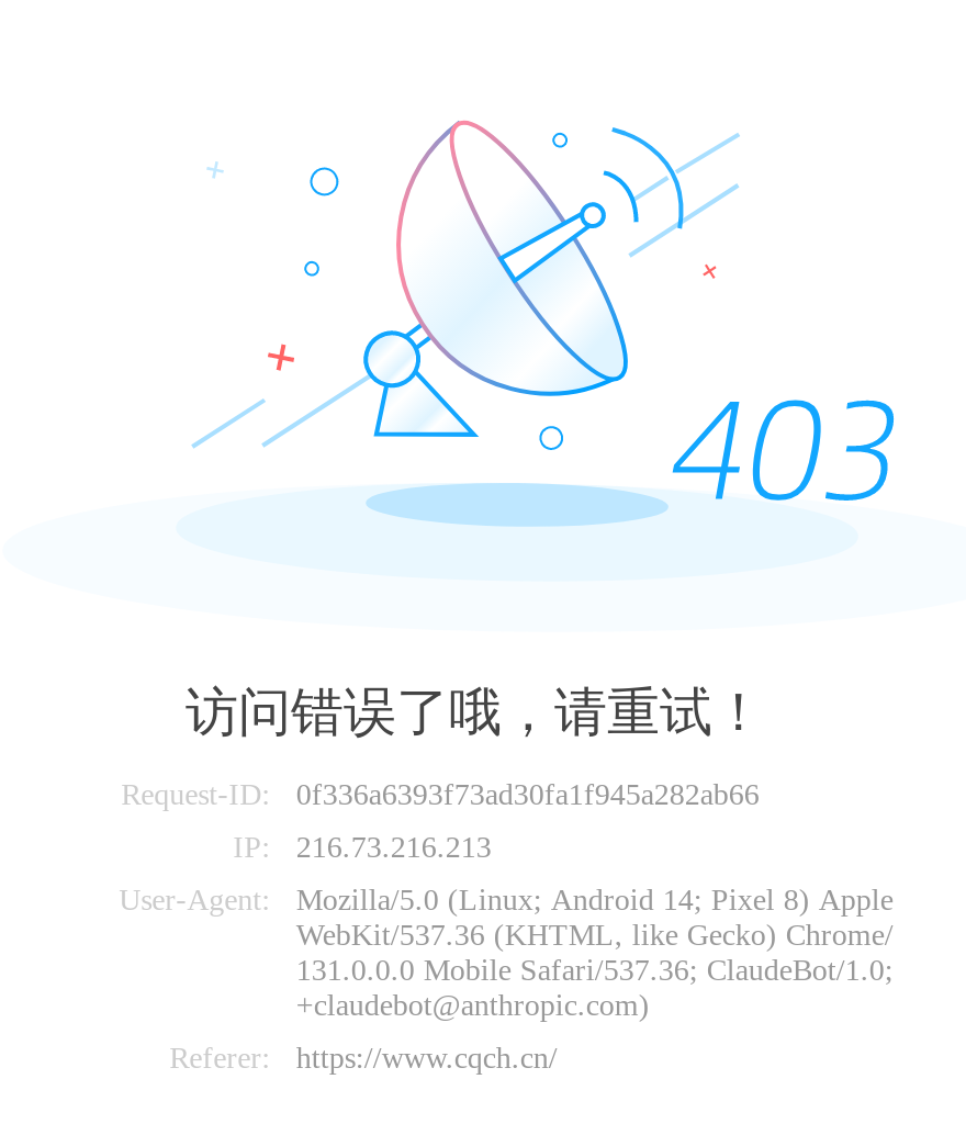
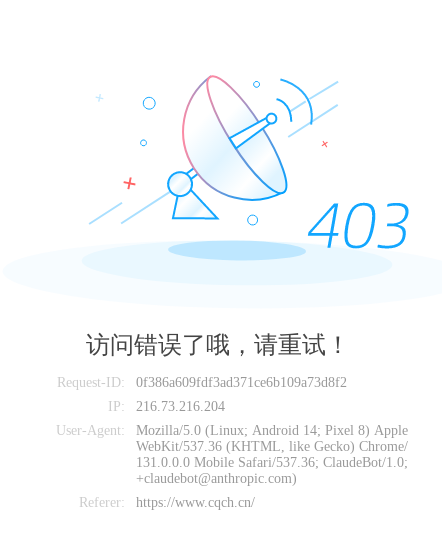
- 0f336a6393f73ad30fa1f945a282ab66
+ 0f386a609fdf3ad371ce6b109a73d8f2

- IP: 216.73.216.213
+ IP: 216.73.216.204
